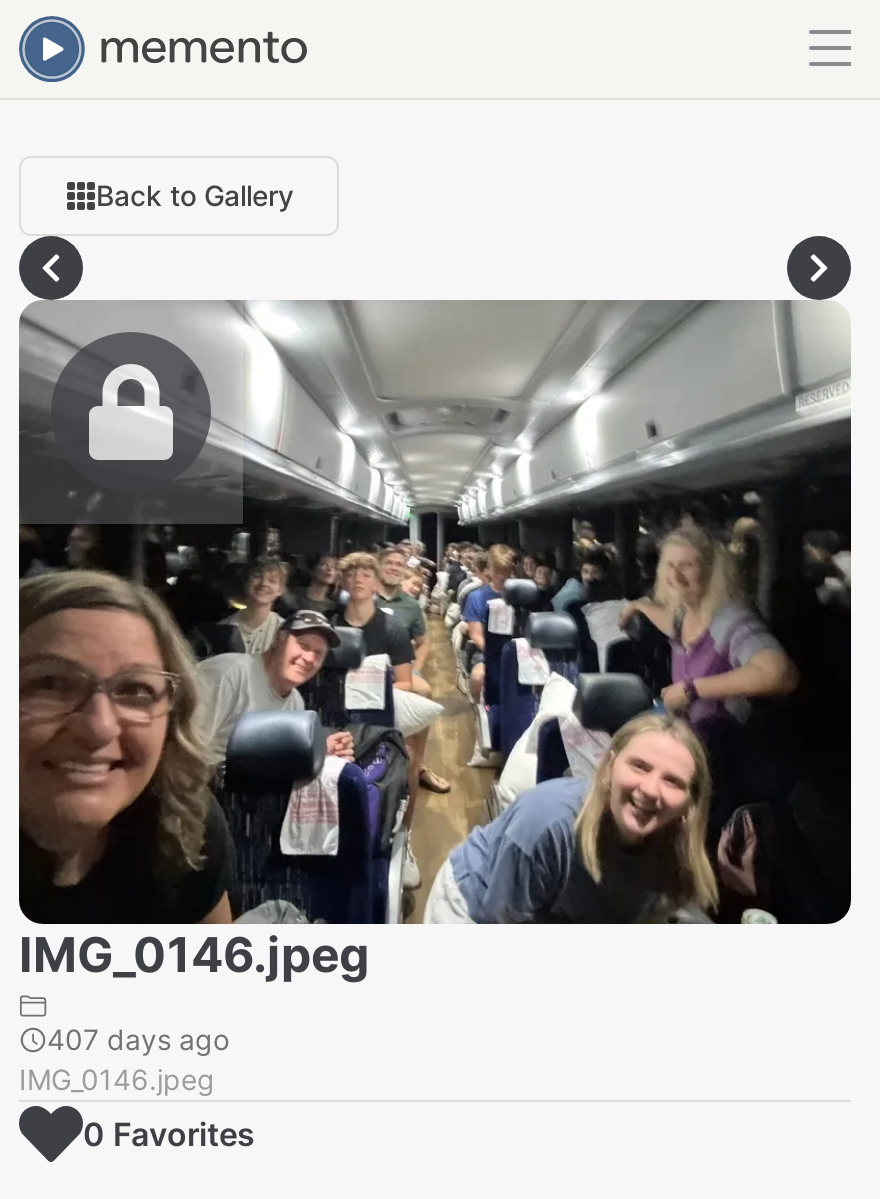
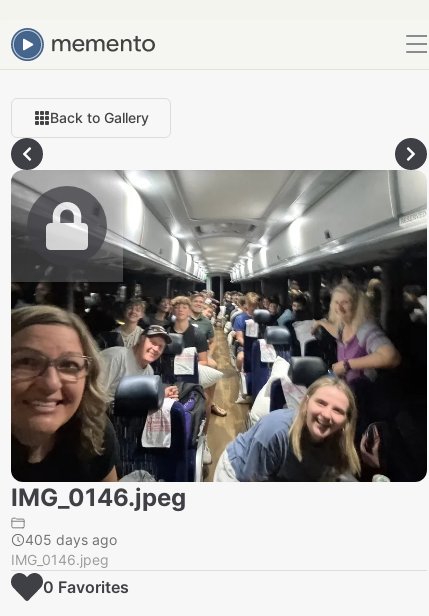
- 407 days ago
+ 405 days ago
